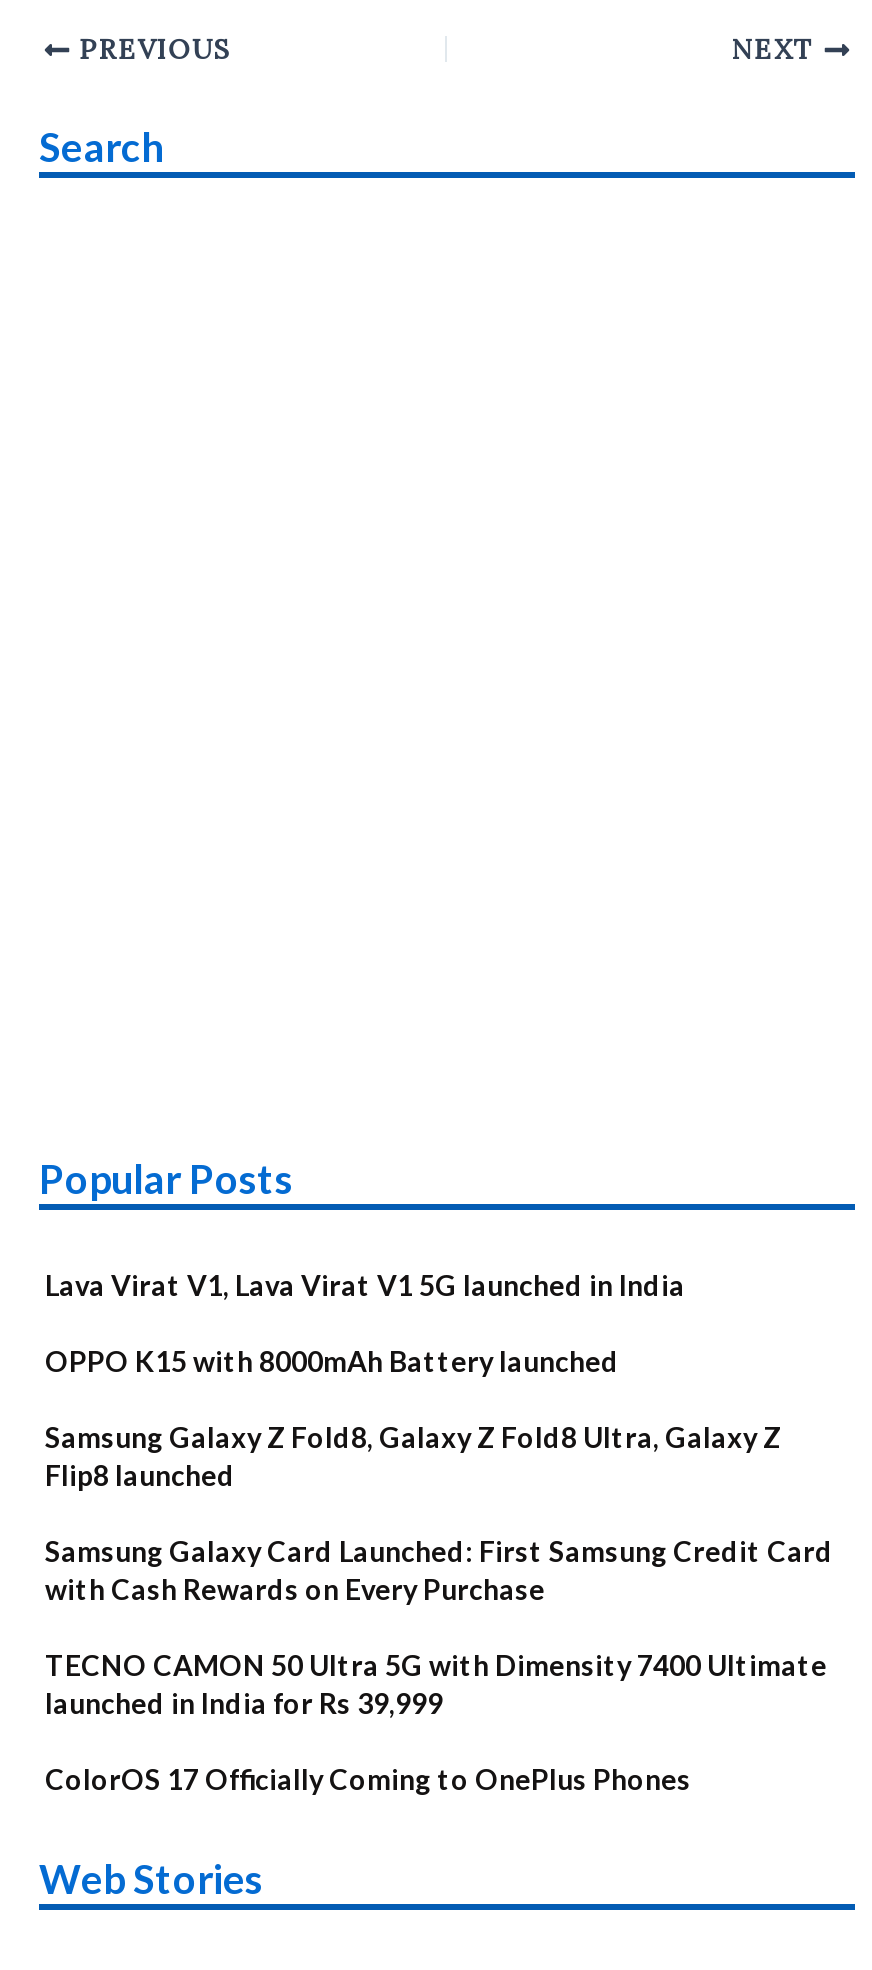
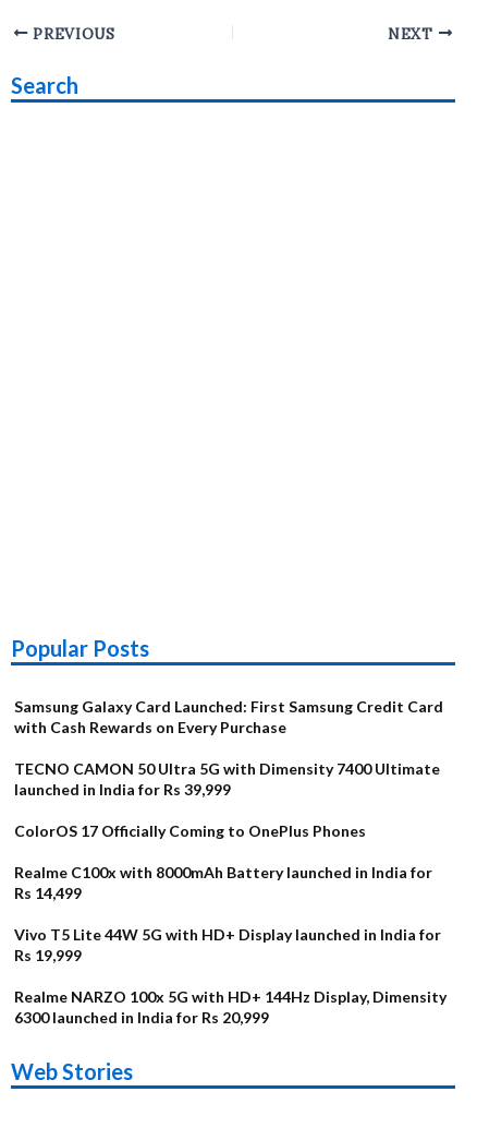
- Lava Virat V1, Lava Virat V1 5G launched in India
- OPPO K15 with 8000mAh Battery launched
- Samsung Galaxy Z Fold8, Galaxy Z Fold8 Ultra, Galaxy Z
- Flip8 launched

moved up: Samsung Galaxy Card Launched: First Samsung Credit Card | with Cash Rewards on Every Purchase | TECNO CAMON 50 Ultra 5G with Dimensity 7400 Ultimate | launched in India for Rs 39,999 | ColorOS 17 Officially Coming to OnePlus Phones

+ Realme C100x with 8000mAh Battery launched in India for
+ Rs 14,499
+ Vivo T5 Lite 44W 5G with HD+ Display launched in India for
+ Rs 19,999
+ Realme NARZO 100x 5G with HD+ 144Hz Display, Dimensity
+ 6300 launched in India for Rs 20,999
